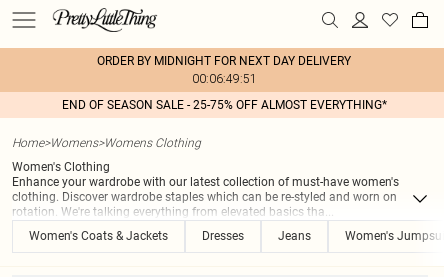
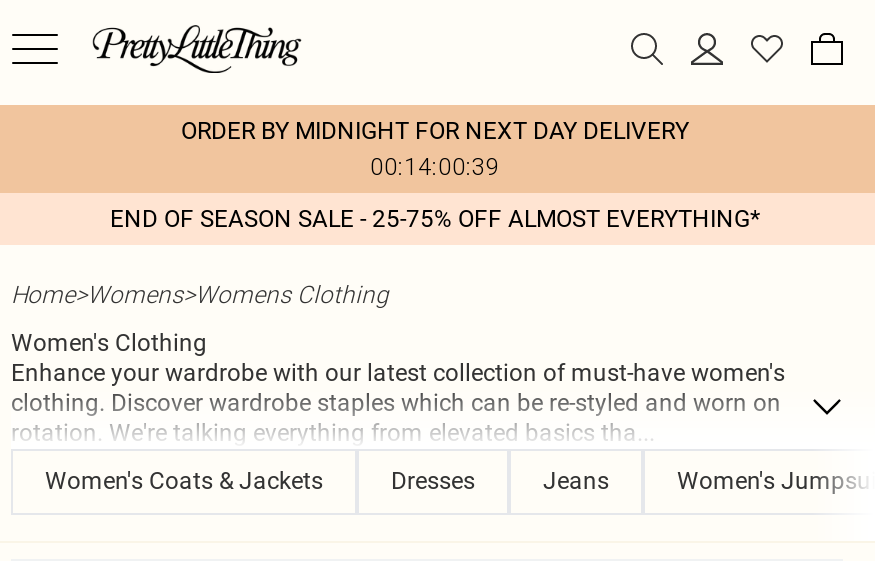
- 00:06:49:51
+ 00:14:00:39
